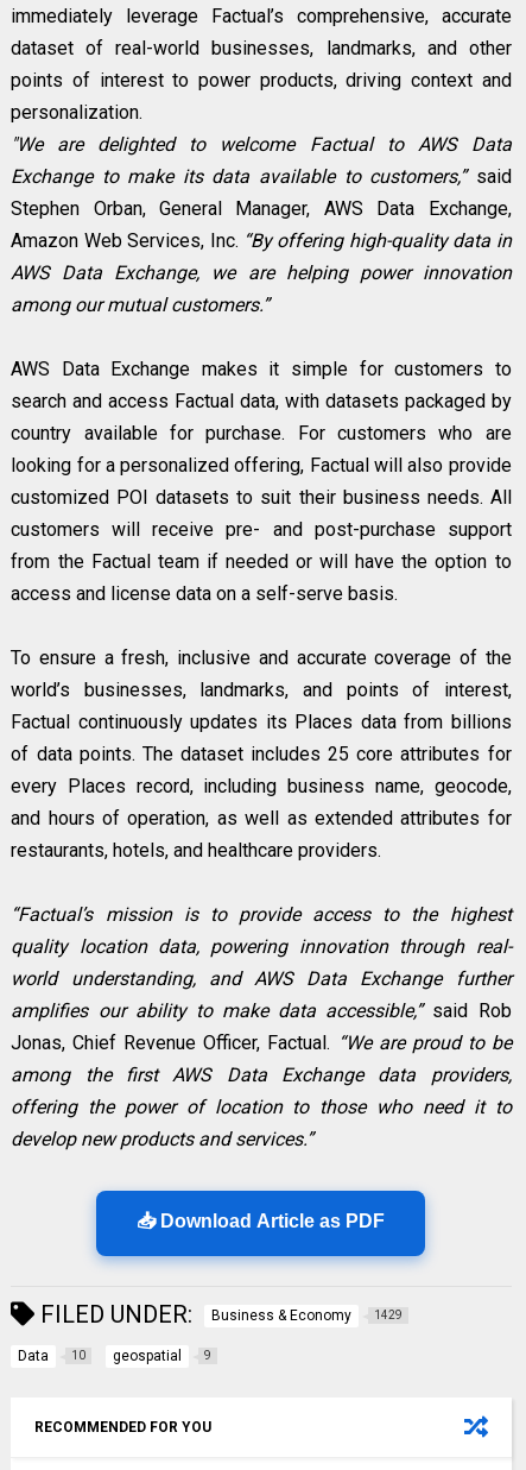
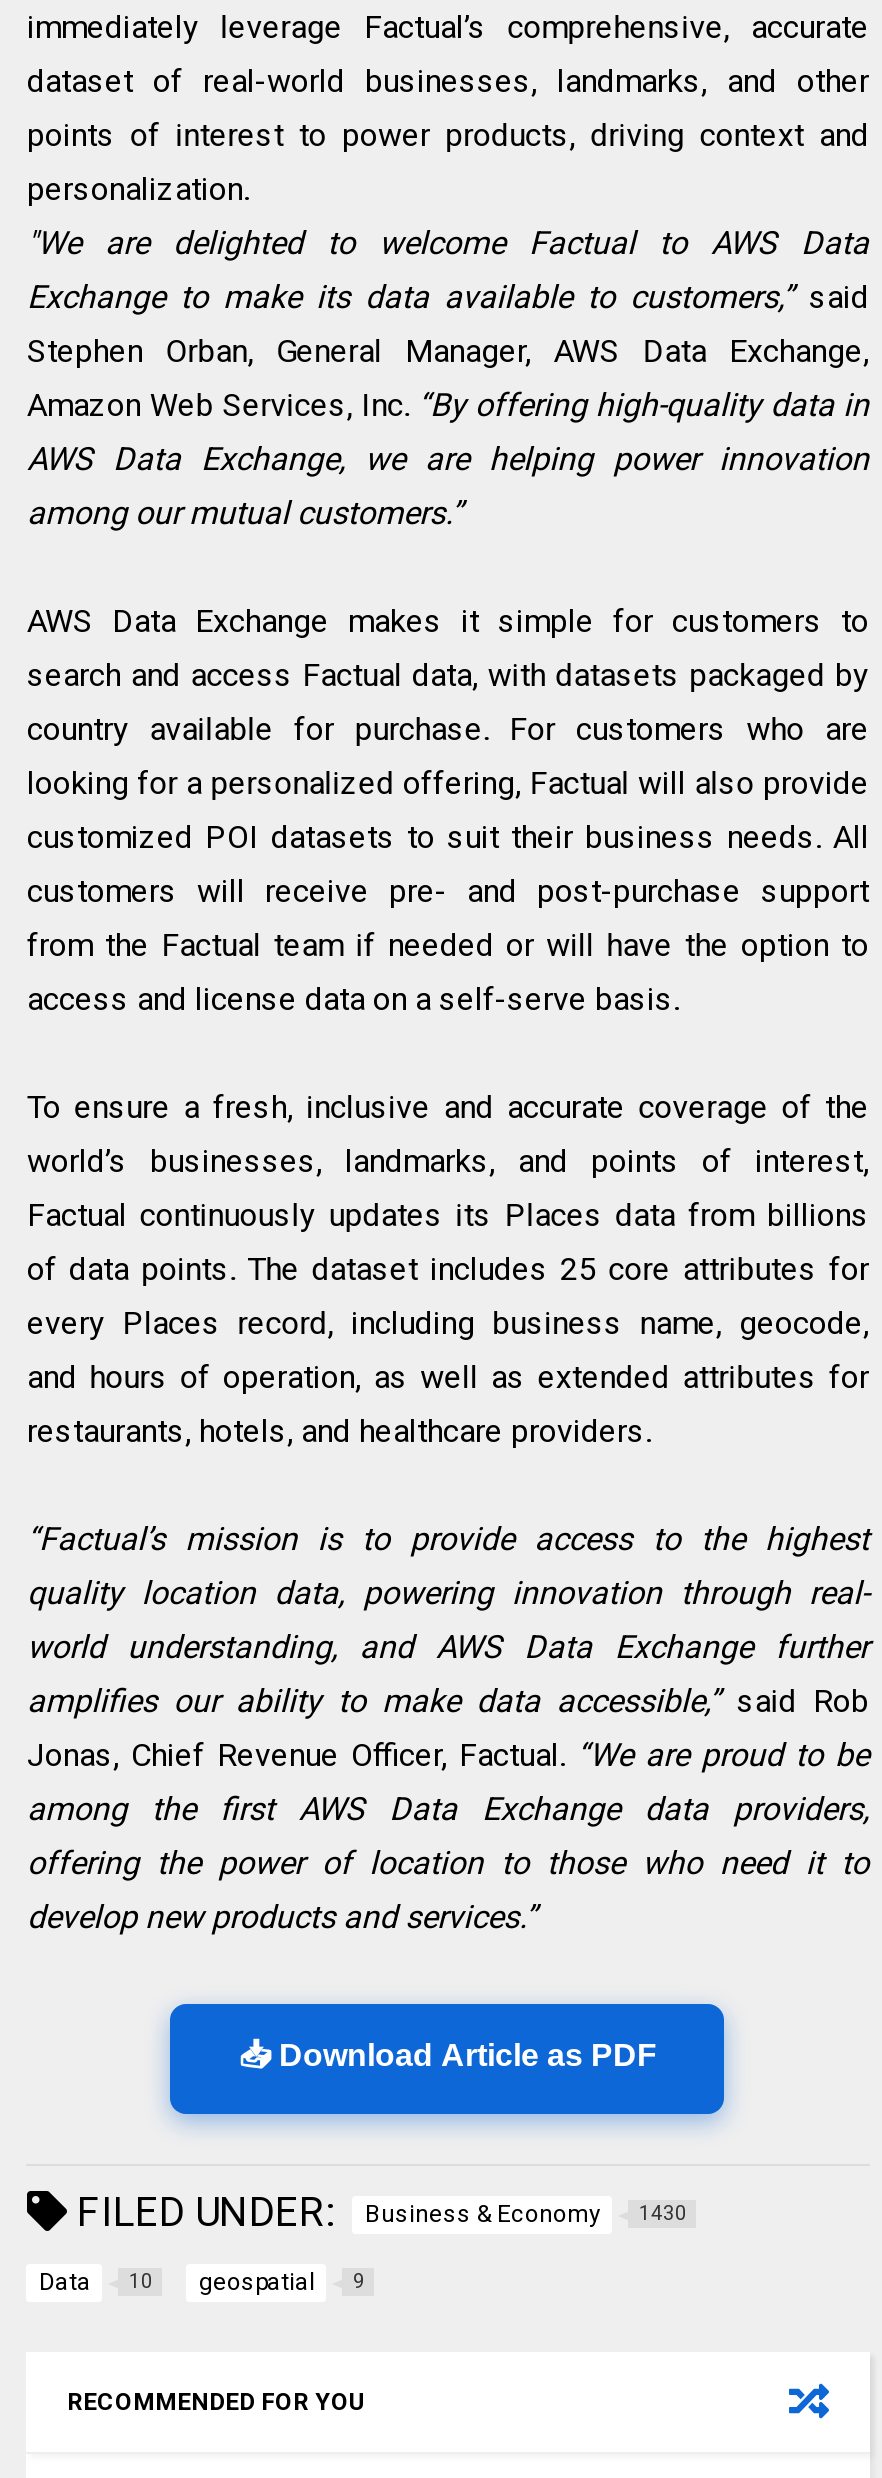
- FILED UNDER: Business & Economy 1429
+ FILED UNDER: Business & Economy 1430
